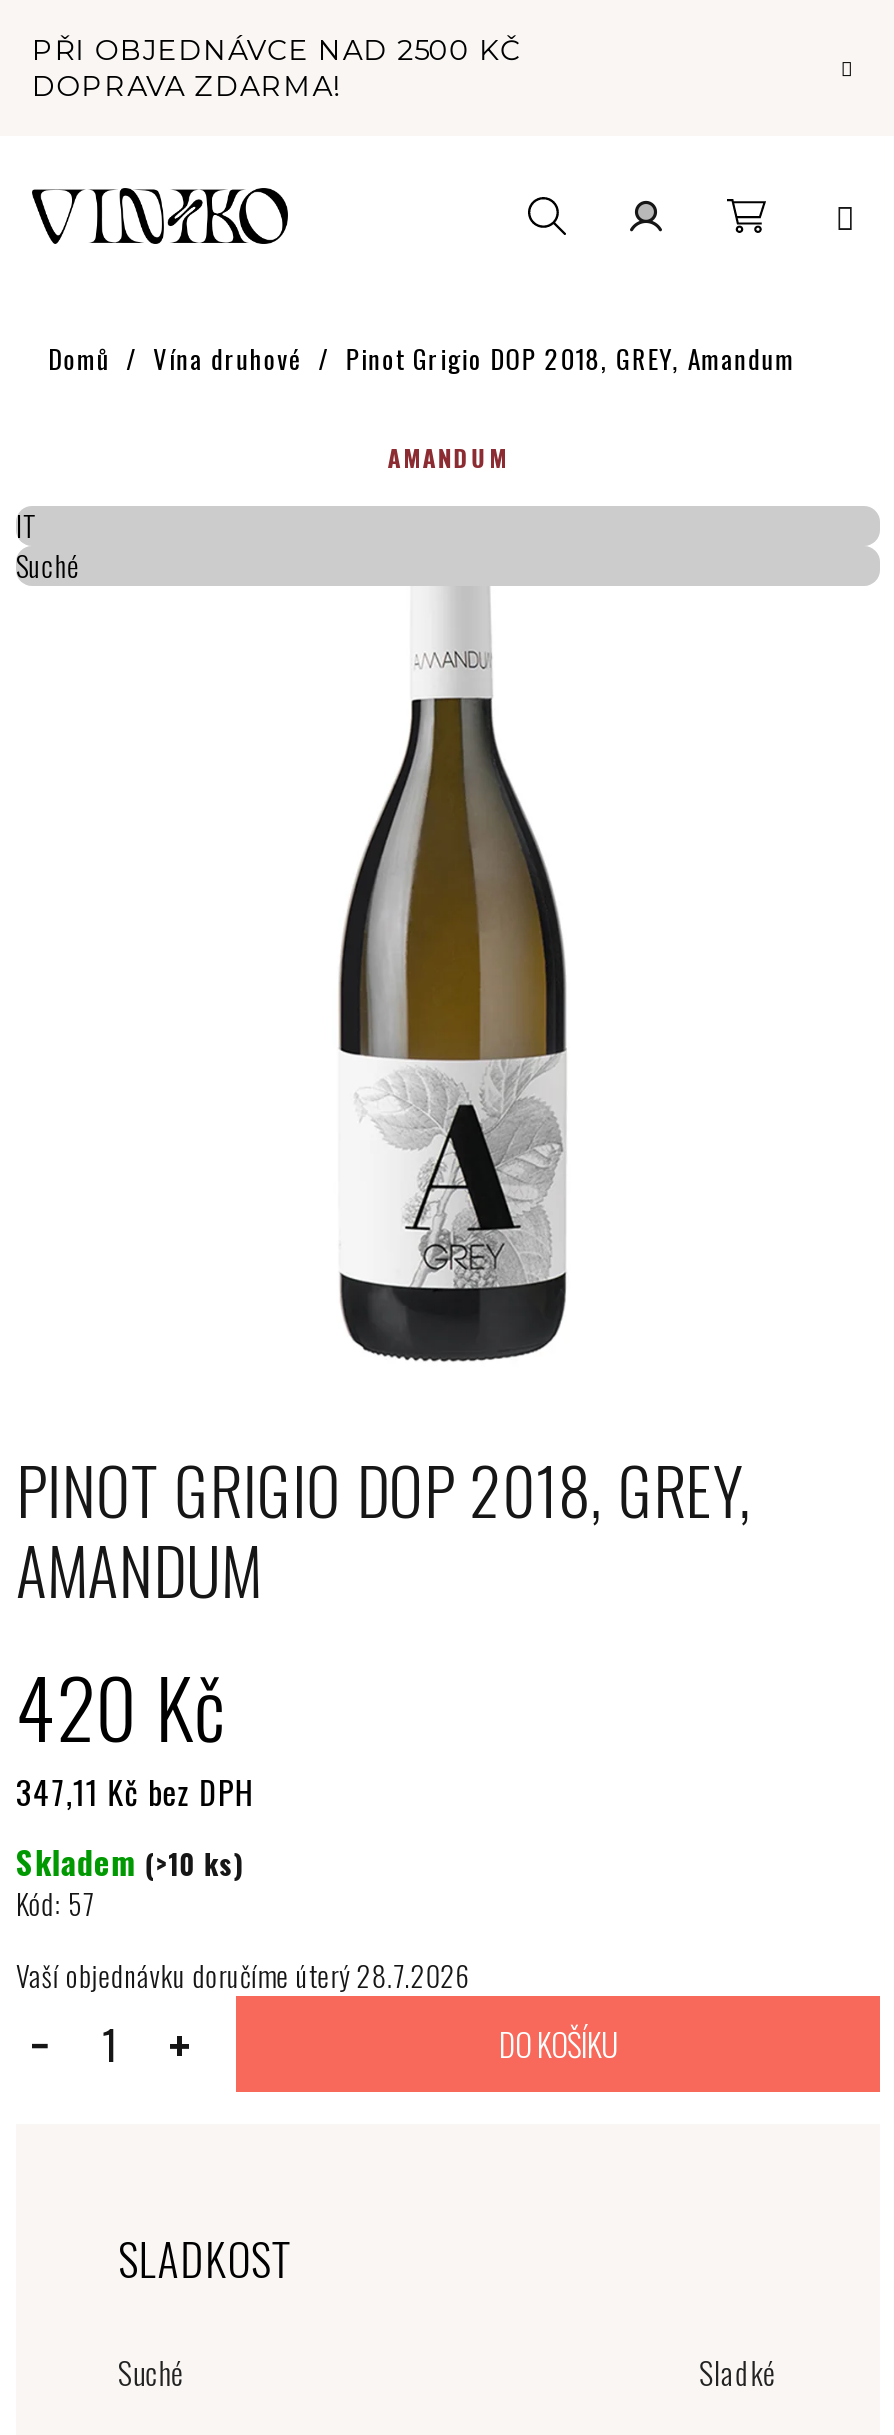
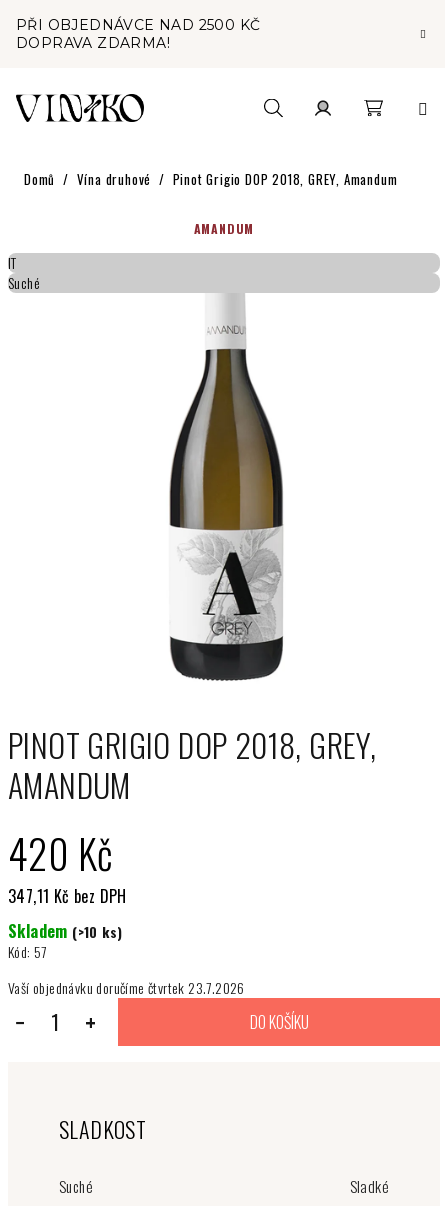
- Vaší objednávku doručíme úterý 28.7.2026
+ Vaší objednávku doručíme čtvrtek 23.7.2026
